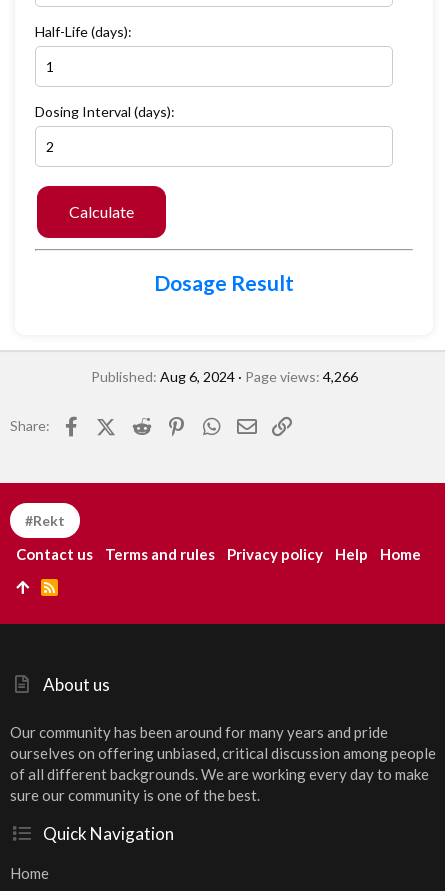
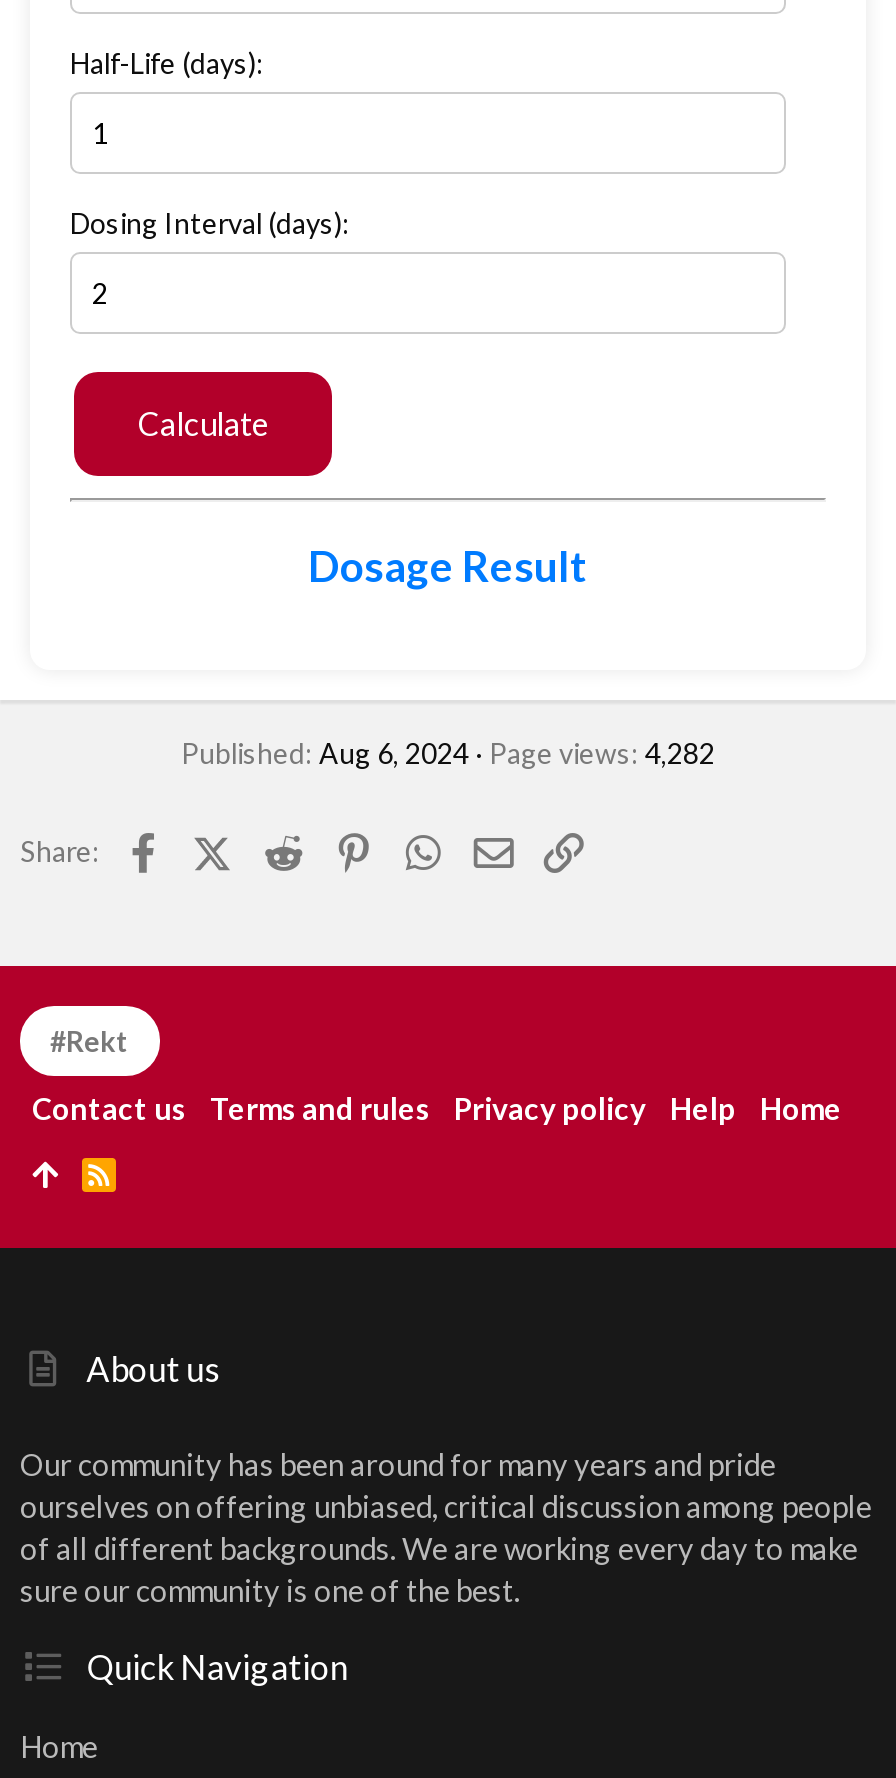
- Published Aug 6, 2024 Page views 4,266
+ Published Aug 6, 2024 Page views 4,282
